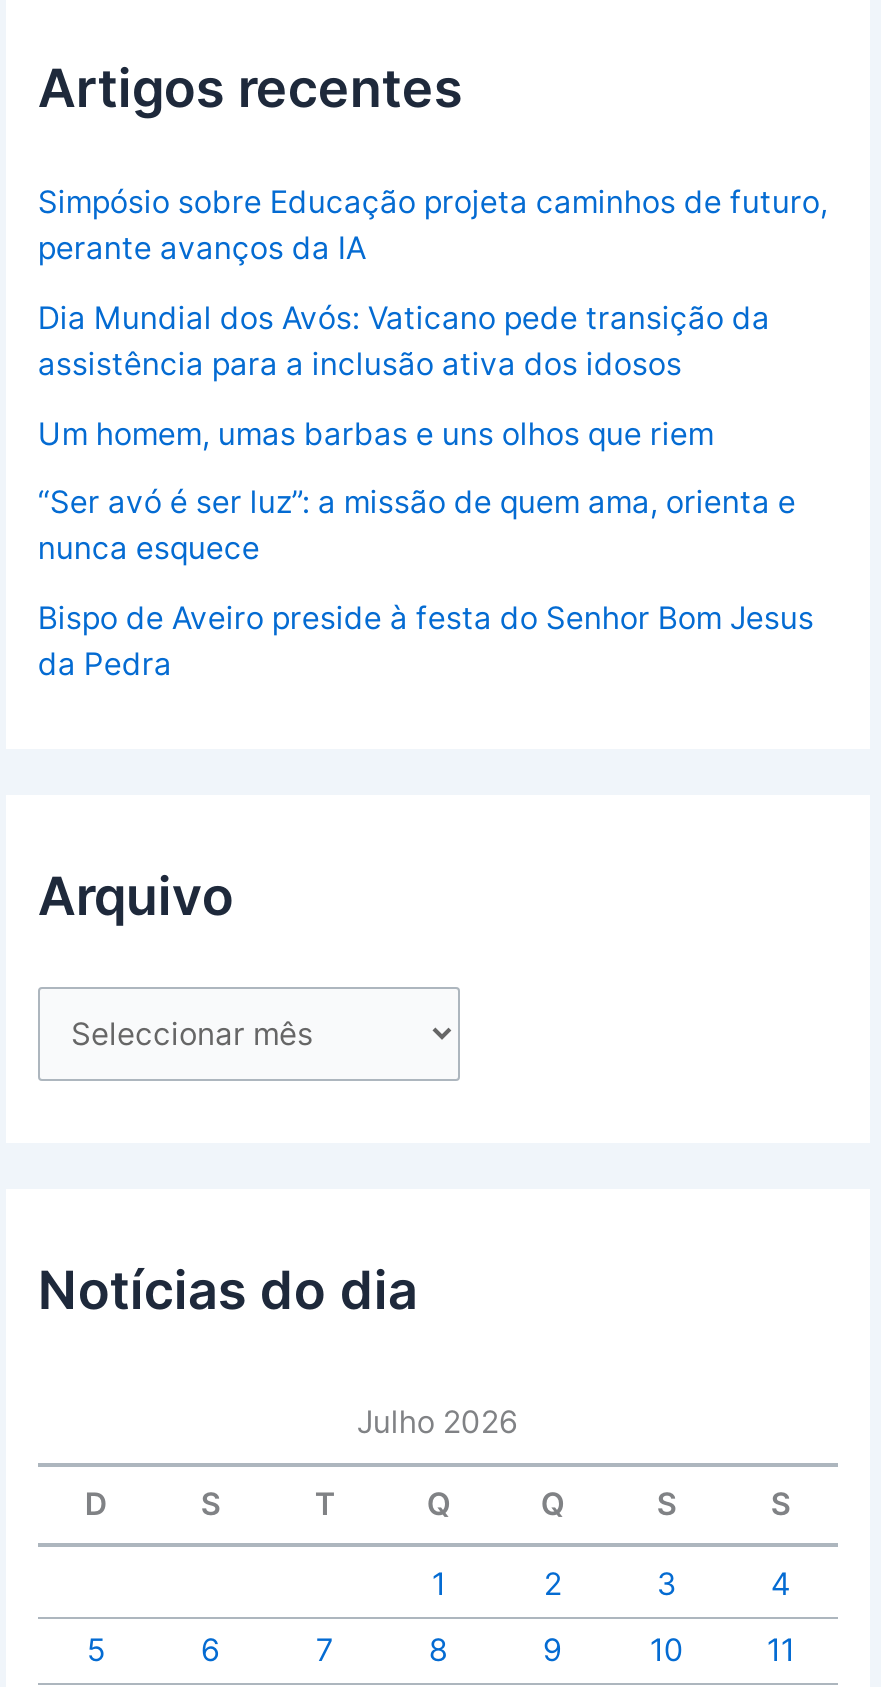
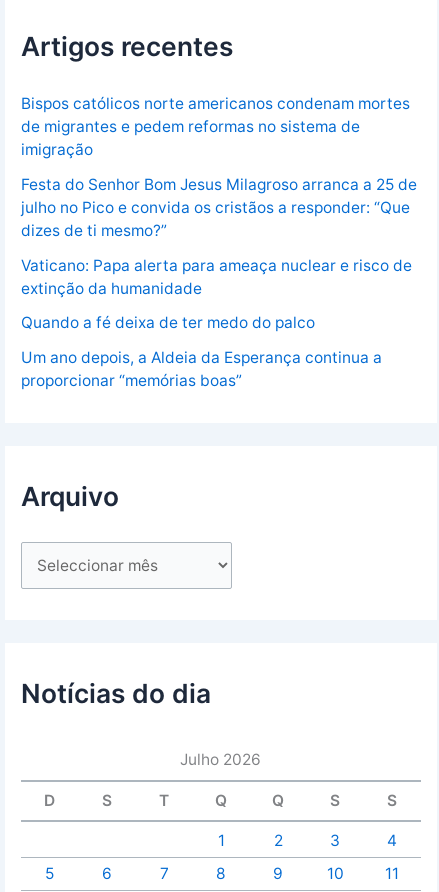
- Simpósio sobre Educação projeta caminhos de futuro,
- perante avanços da IA
+ Bispos católicos norte americanos condenam mortes
+ de migrantes e pedem reformas no sistema de
+ imigração

- Dia Mundial dos Avós: Vaticano pede transição da
- assistência para a inclusão ativa dos idosos
+ Festa do Senhor Bom Jesus Milagroso arranca a 25 de
+ julho no Pico e convida os cristãos a responder: “Que
+ dizes de ti mesmo?”

- Um homem, umas barbas e uns olhos que riem
+ Vaticano: Papa alerta para ameaça nuclear e risco de
+ extinção da humanidade

- “Ser avó é ser luz”: a missão de quem ama, orienta e
- nunca esquece
+ Quando a fé deixa de ter medo do palco

- Bispo de Aveiro preside à festa do Senhor Bom Jesus
- da Pedra
+ Um ano depois, a Aldeia da Esperança continua a
+ proporcionar “memórias boas”
